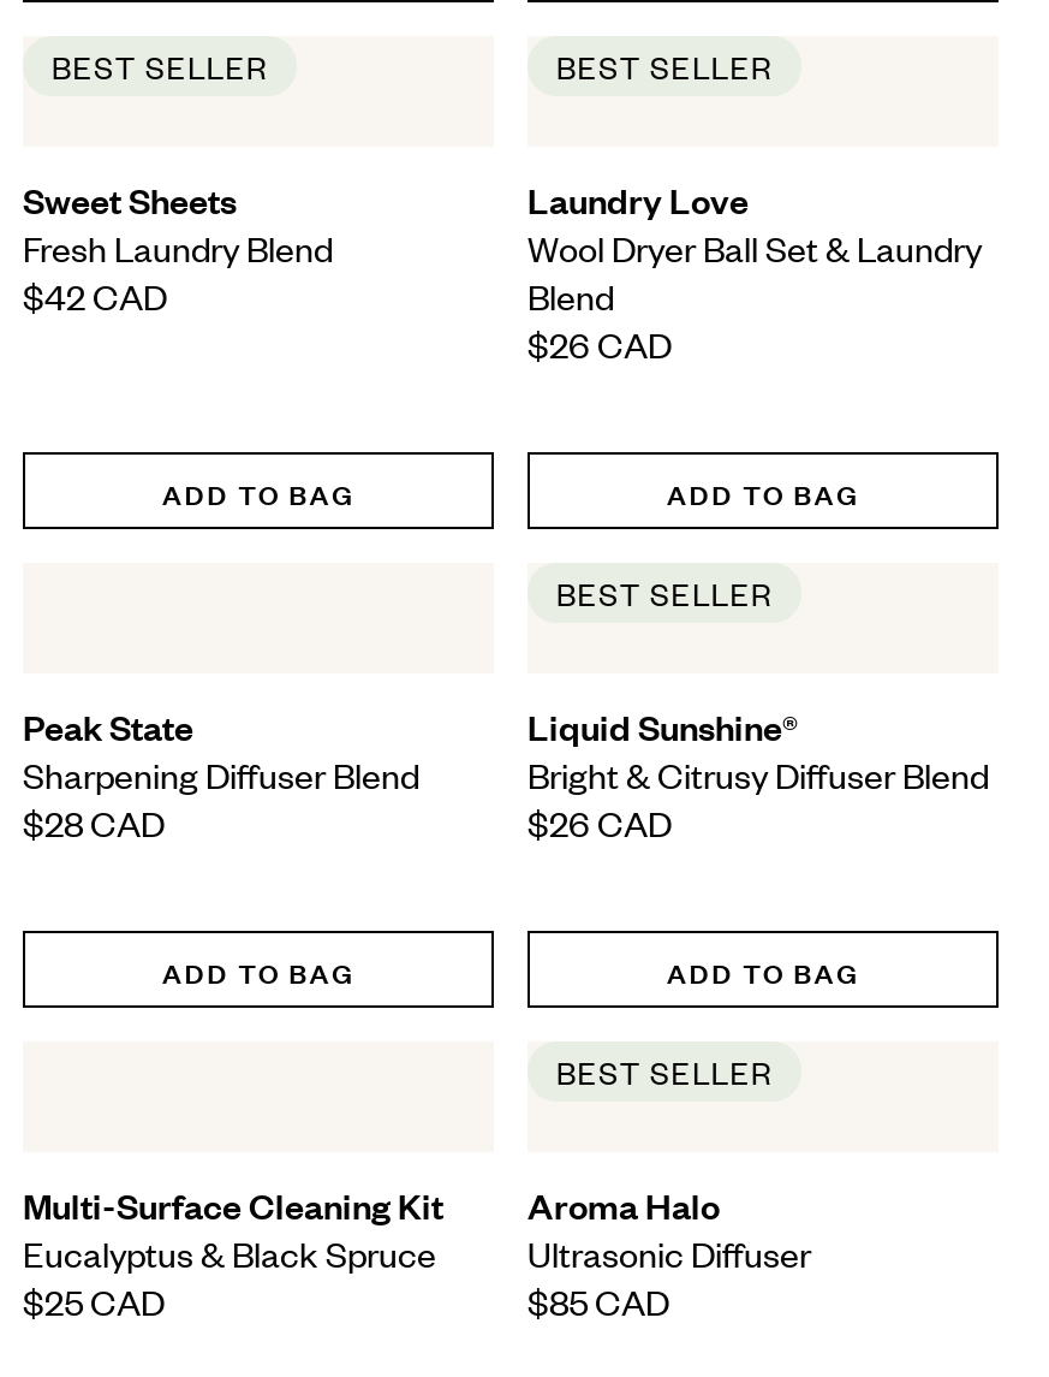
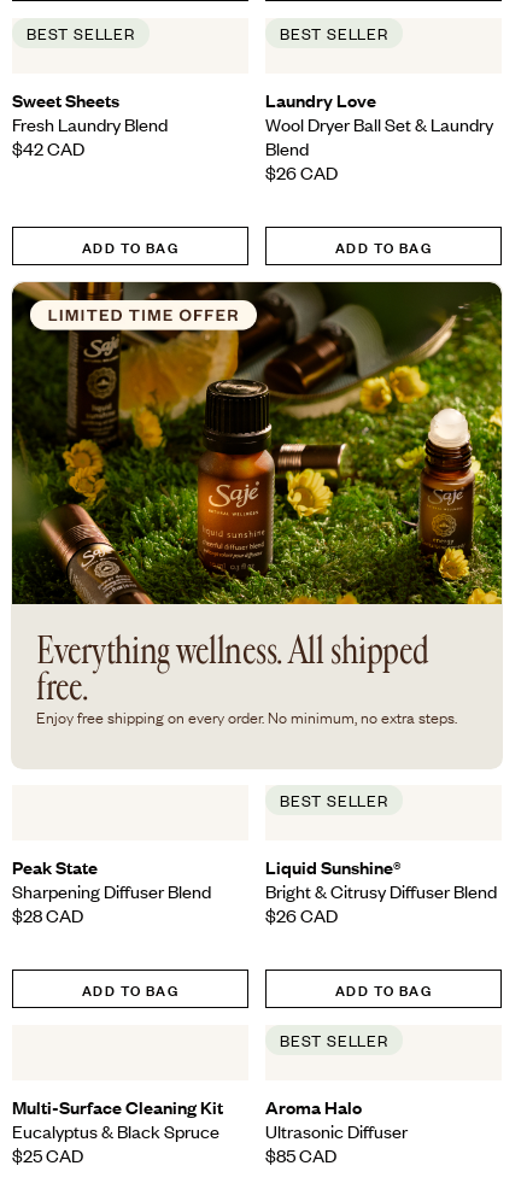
+ [image]
+ Everything wellness. All shipped
+ free.
+ Enjoy free shipping on every order. No minimum, no extra steps.
